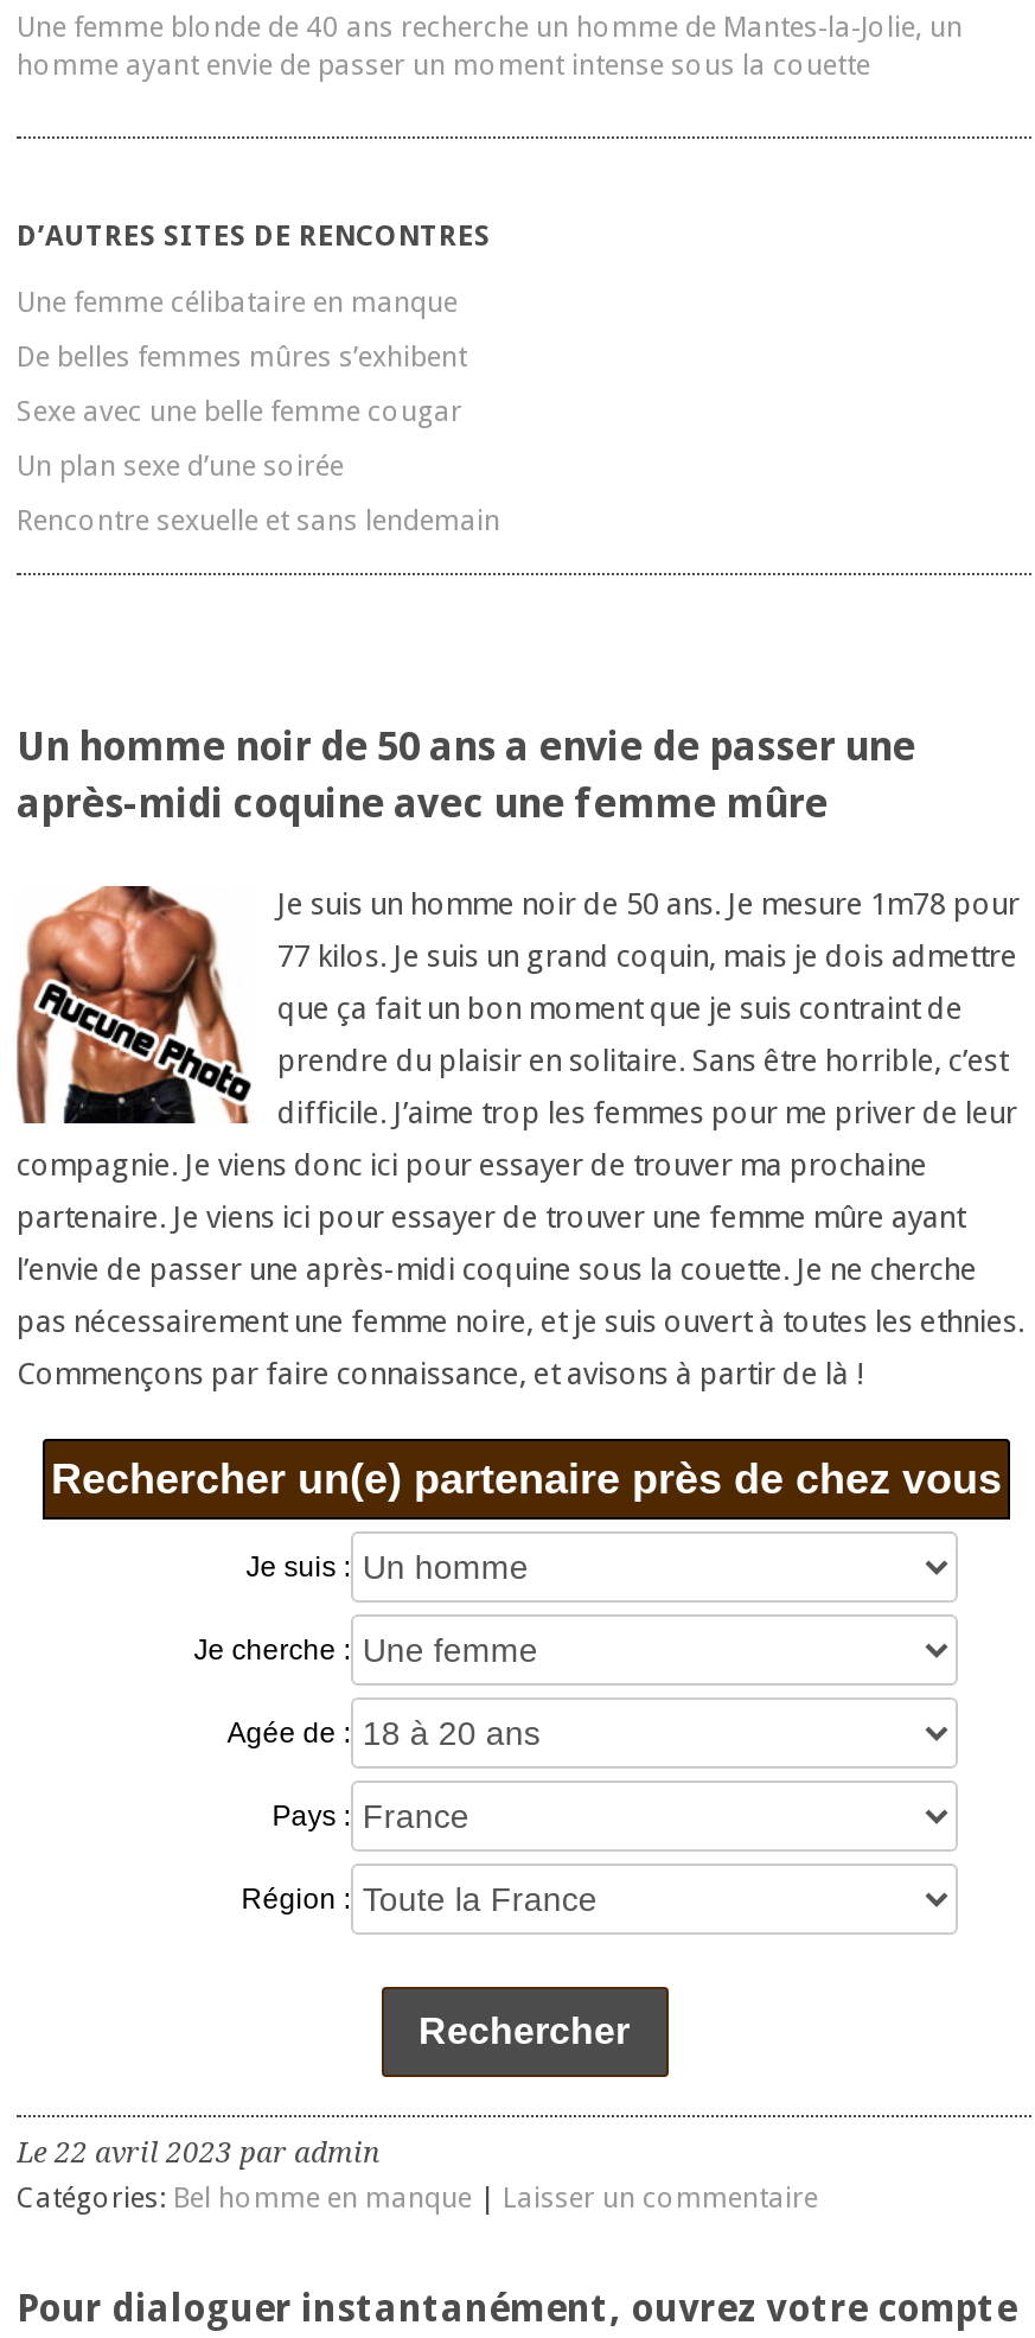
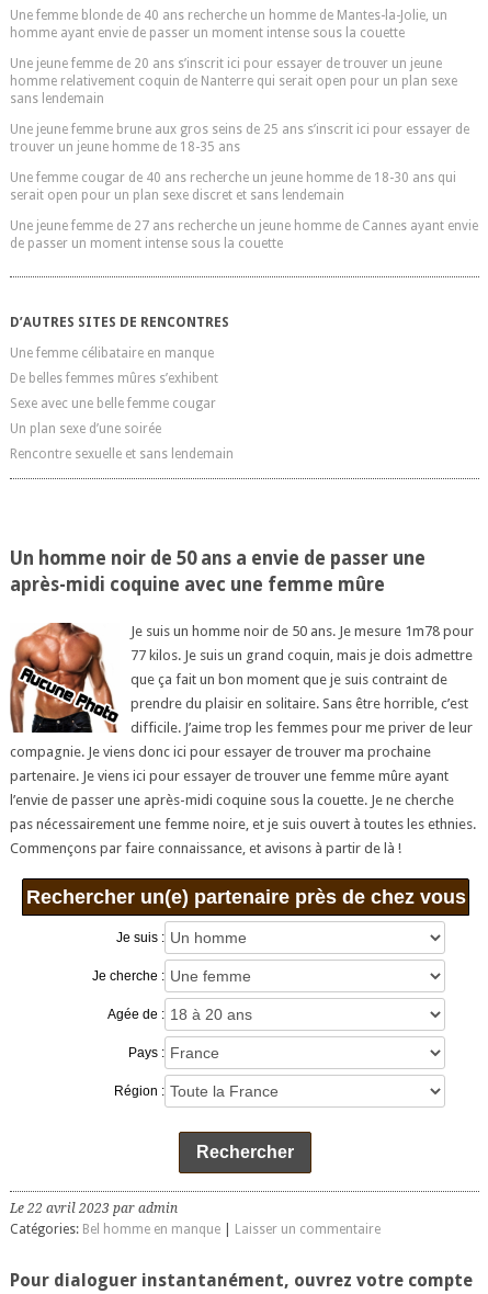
+ Une jeune femme de 20 ans s’inscrit ici pour essayer de trouver un jeune
+ homme relativement coquin de Nanterre qui serait open pour un plan sexe
+ sans lendemain
+ Une jeune femme brune aux gros seins de 25 ans s’inscrit ici pour essayer de
+ trouver un jeune homme de 18-35 ans
+ Une femme cougar de 40 ans recherche un jeune homme de 18-30 ans qui
+ serait open pour un plan sexe discret et sans lendemain
+ Une jeune femme de 27 ans recherche un jeune homme de Cannes ayant envie
+ de passer un moment intense sous la couette
